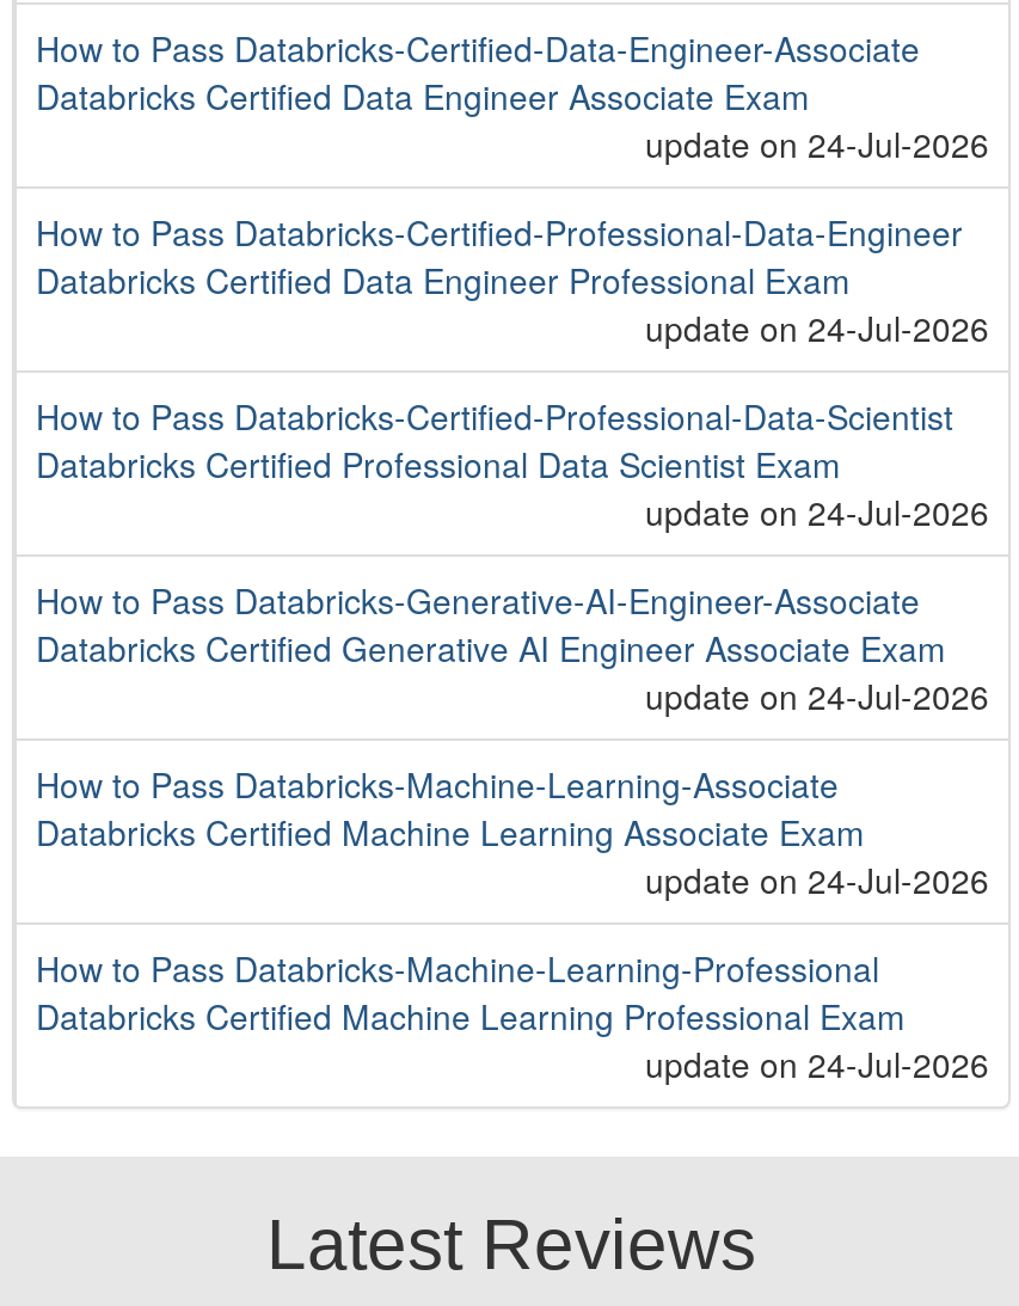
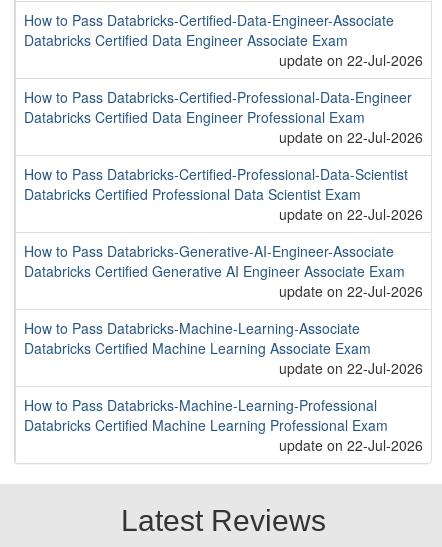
- update on 24-Jul-2026
+ update on 22-Jul-2026

- update on 24-Jul-2026
+ update on 22-Jul-2026

- update on 24-Jul-2026
+ update on 22-Jul-2026

- update on 24-Jul-2026
+ update on 22-Jul-2026

- update on 24-Jul-2026
+ update on 22-Jul-2026

- update on 24-Jul-2026
+ update on 22-Jul-2026
